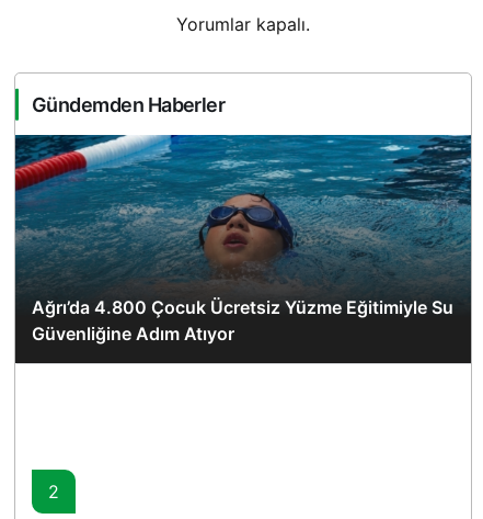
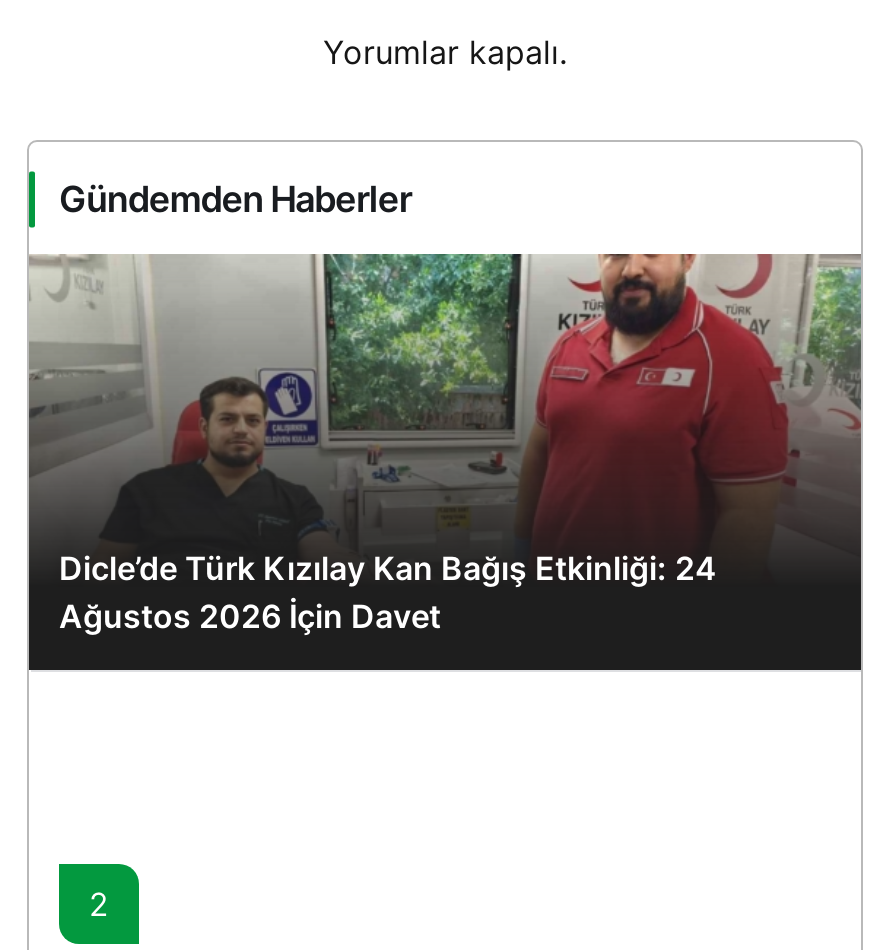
- [image]
- Ağrı’da 4.800 Çocuk Ücretsiz Yüzme Eğitimiyle Su
- Güvenliğine Adım Atıyor
+ [image]
+ Dicle’de Türk Kızılay Kan Bağış Etkinliği: 24
+ Ağustos 2026 İçin Davet
